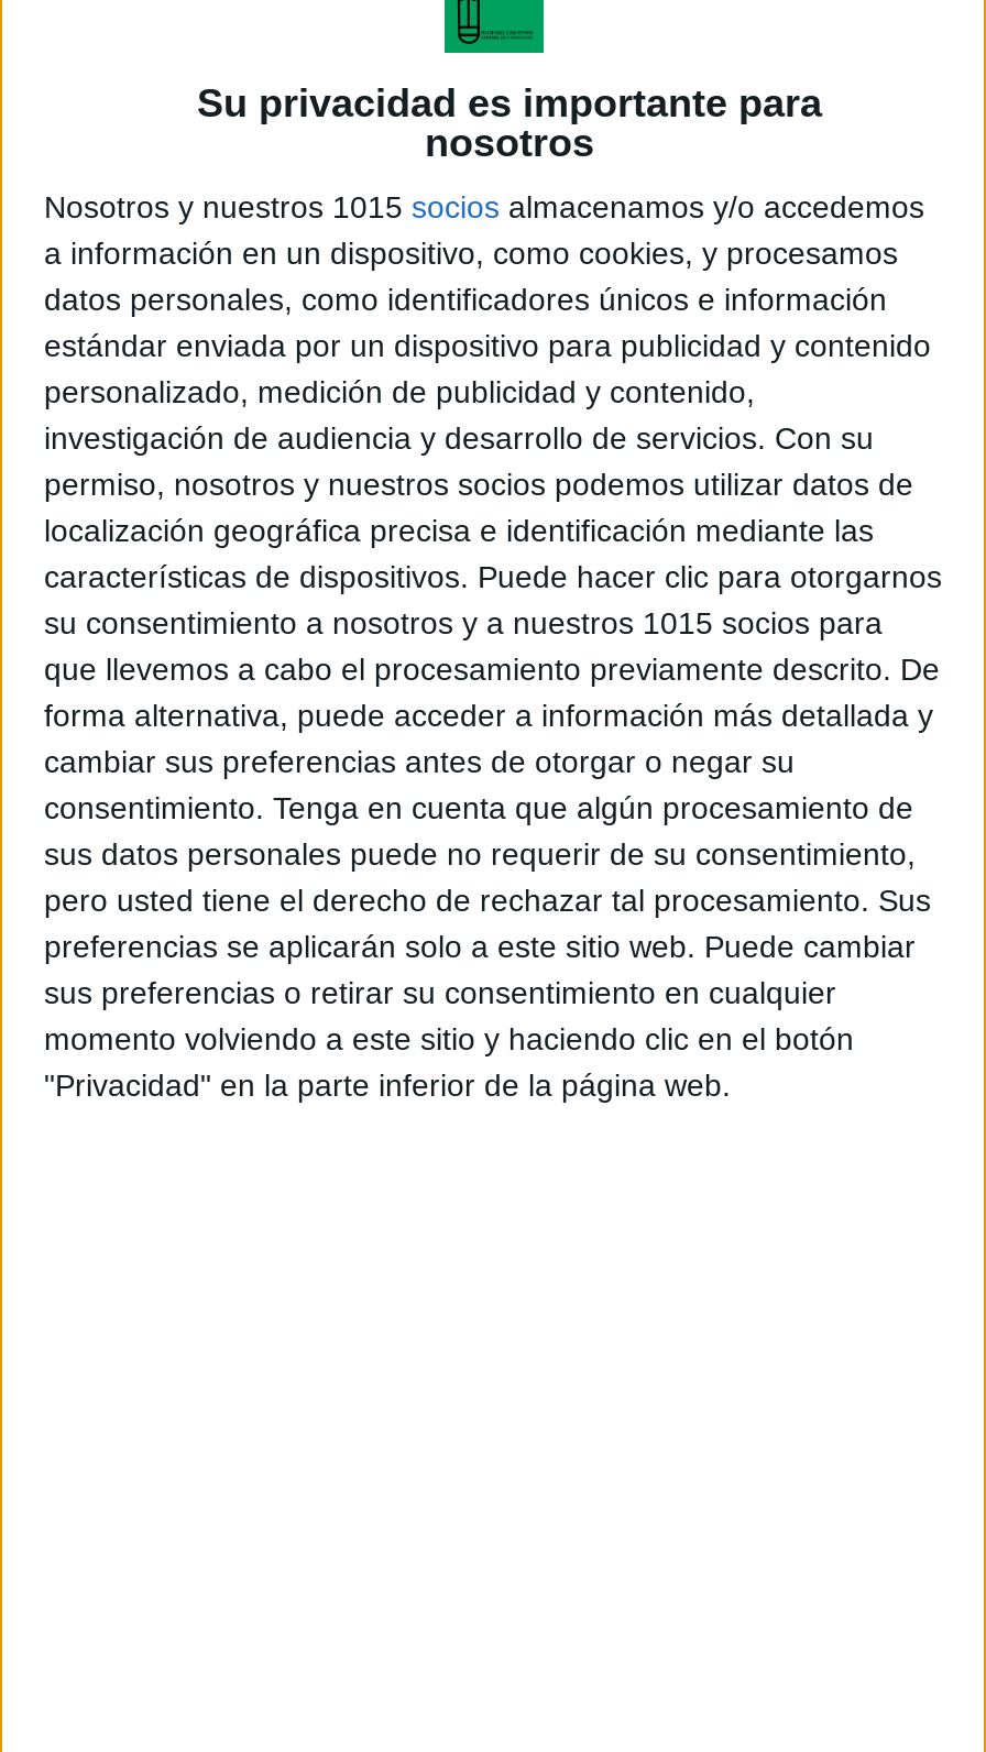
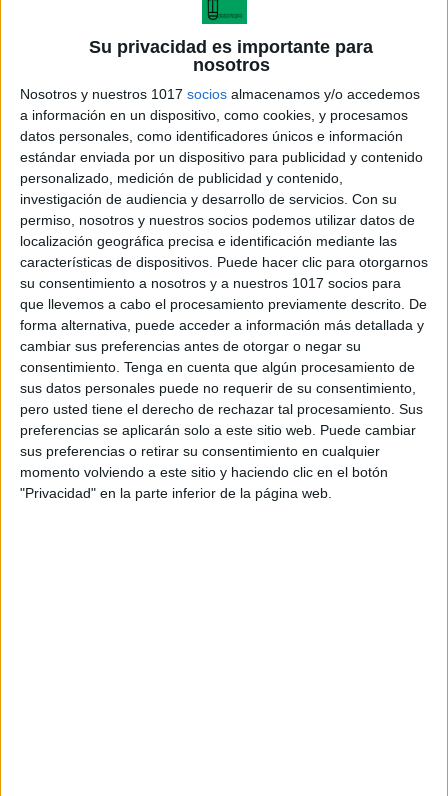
- Nosotros y nuestros 1015 socios almacenamos y/o accedemos
+ Nosotros y nuestros 1017 socios almacenamos y/o accedemos

- su consentimiento a nosotros y a nuestros 1015 socios para
+ su consentimiento a nosotros y a nuestros 1017 socios para
